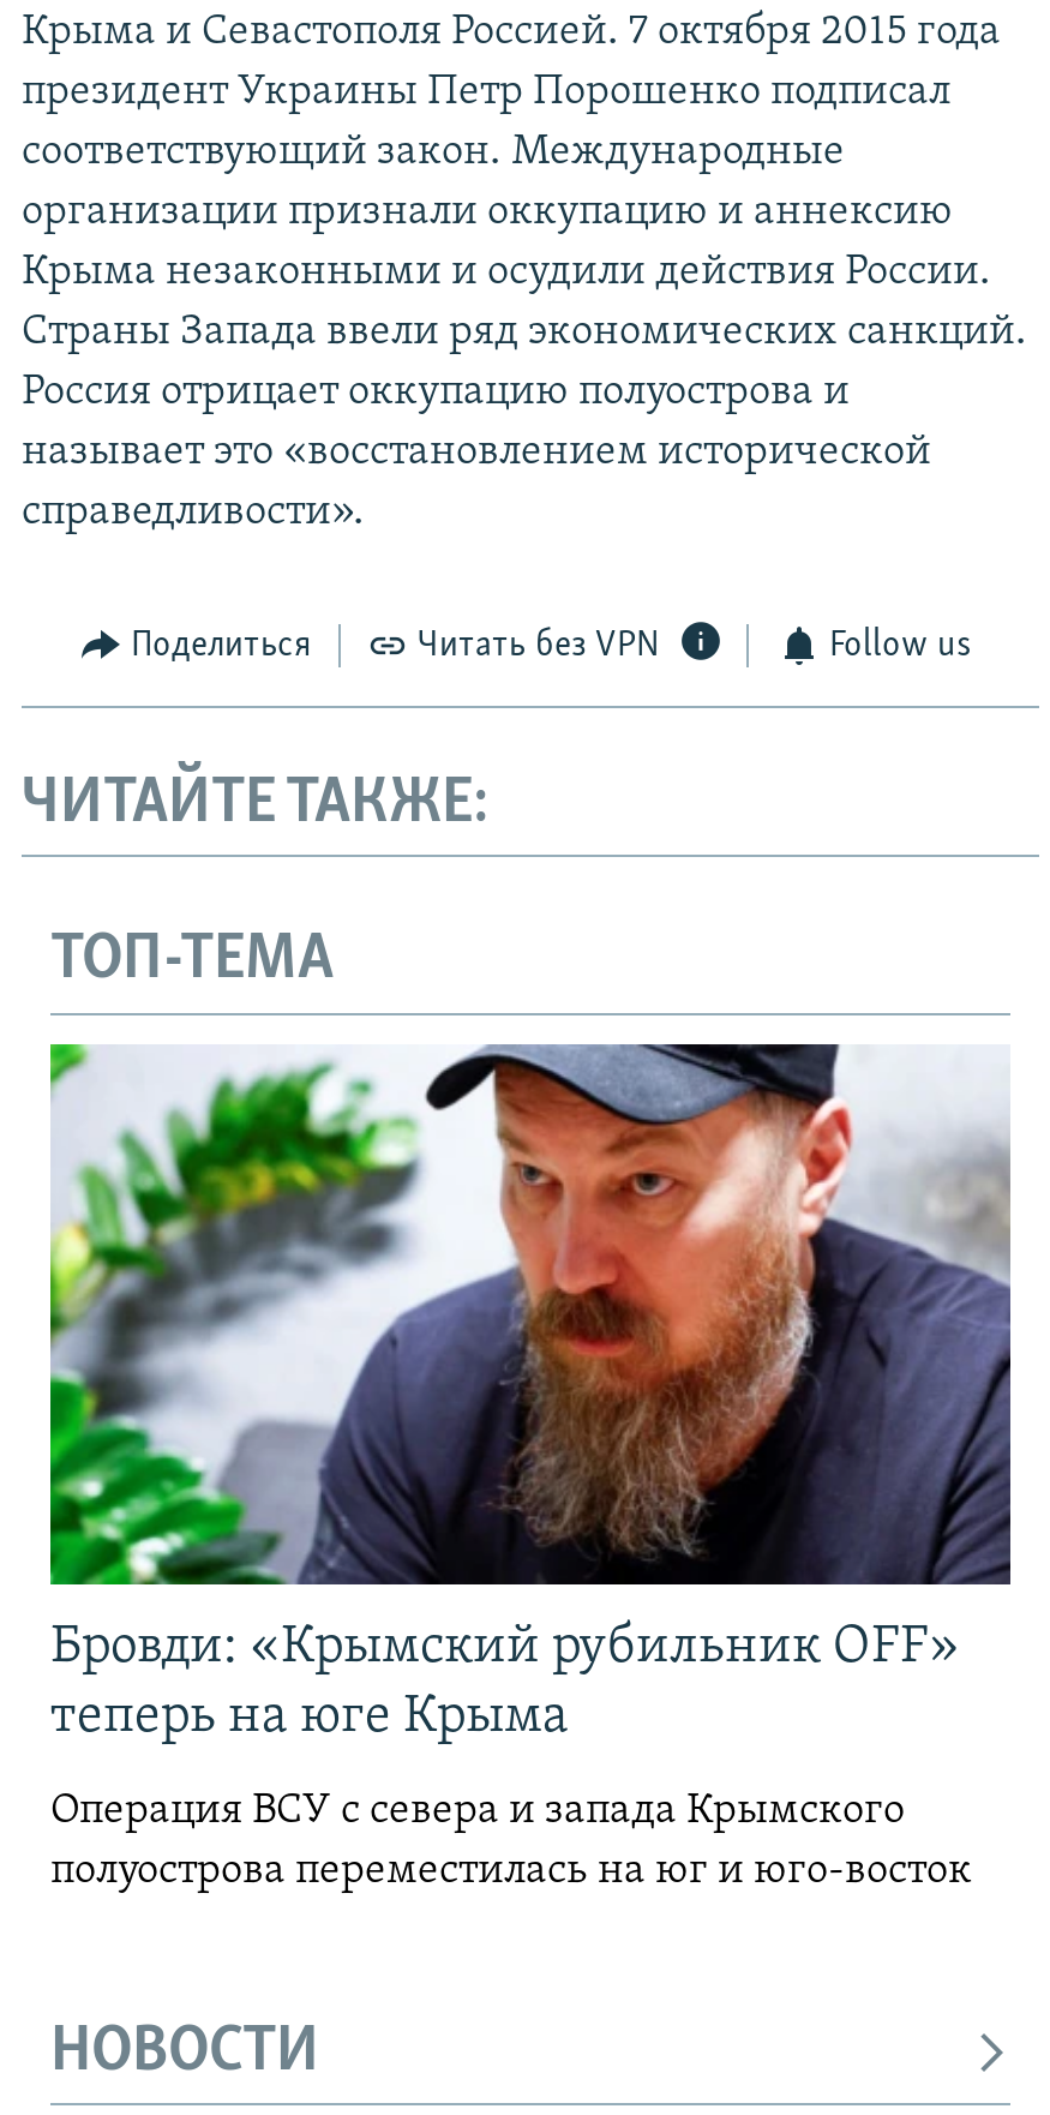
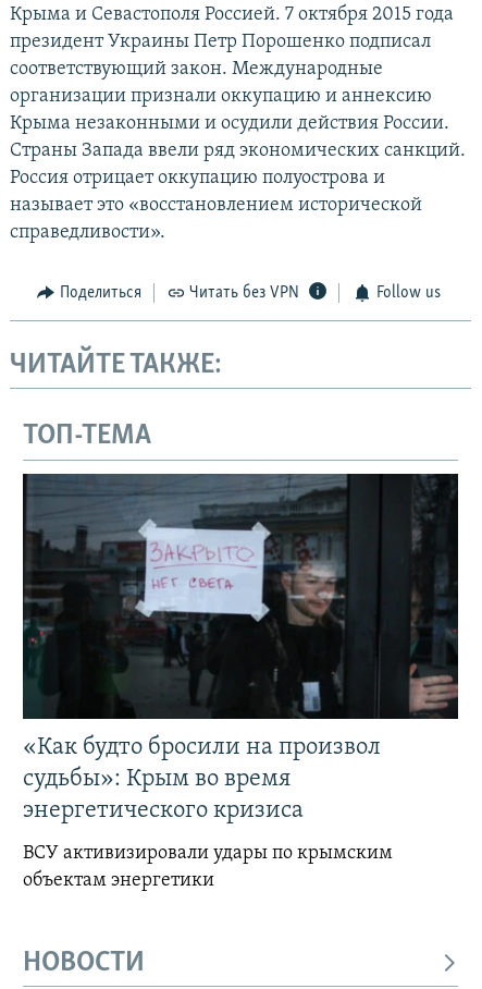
- [image]
- Бровди: «Крымский рубильник OFF»
- теперь на юге Крыма
+ [image]
+ «Как будто бросили на произвол
+ судьбы»: Крым во время
+ энергетического кризиса

- Операция ВСУ с севера и запада Крымского
- полуострова переместилась на юг и юго-восток
+ ВСУ активизировали удары по крымским
+ объектам энергетики
